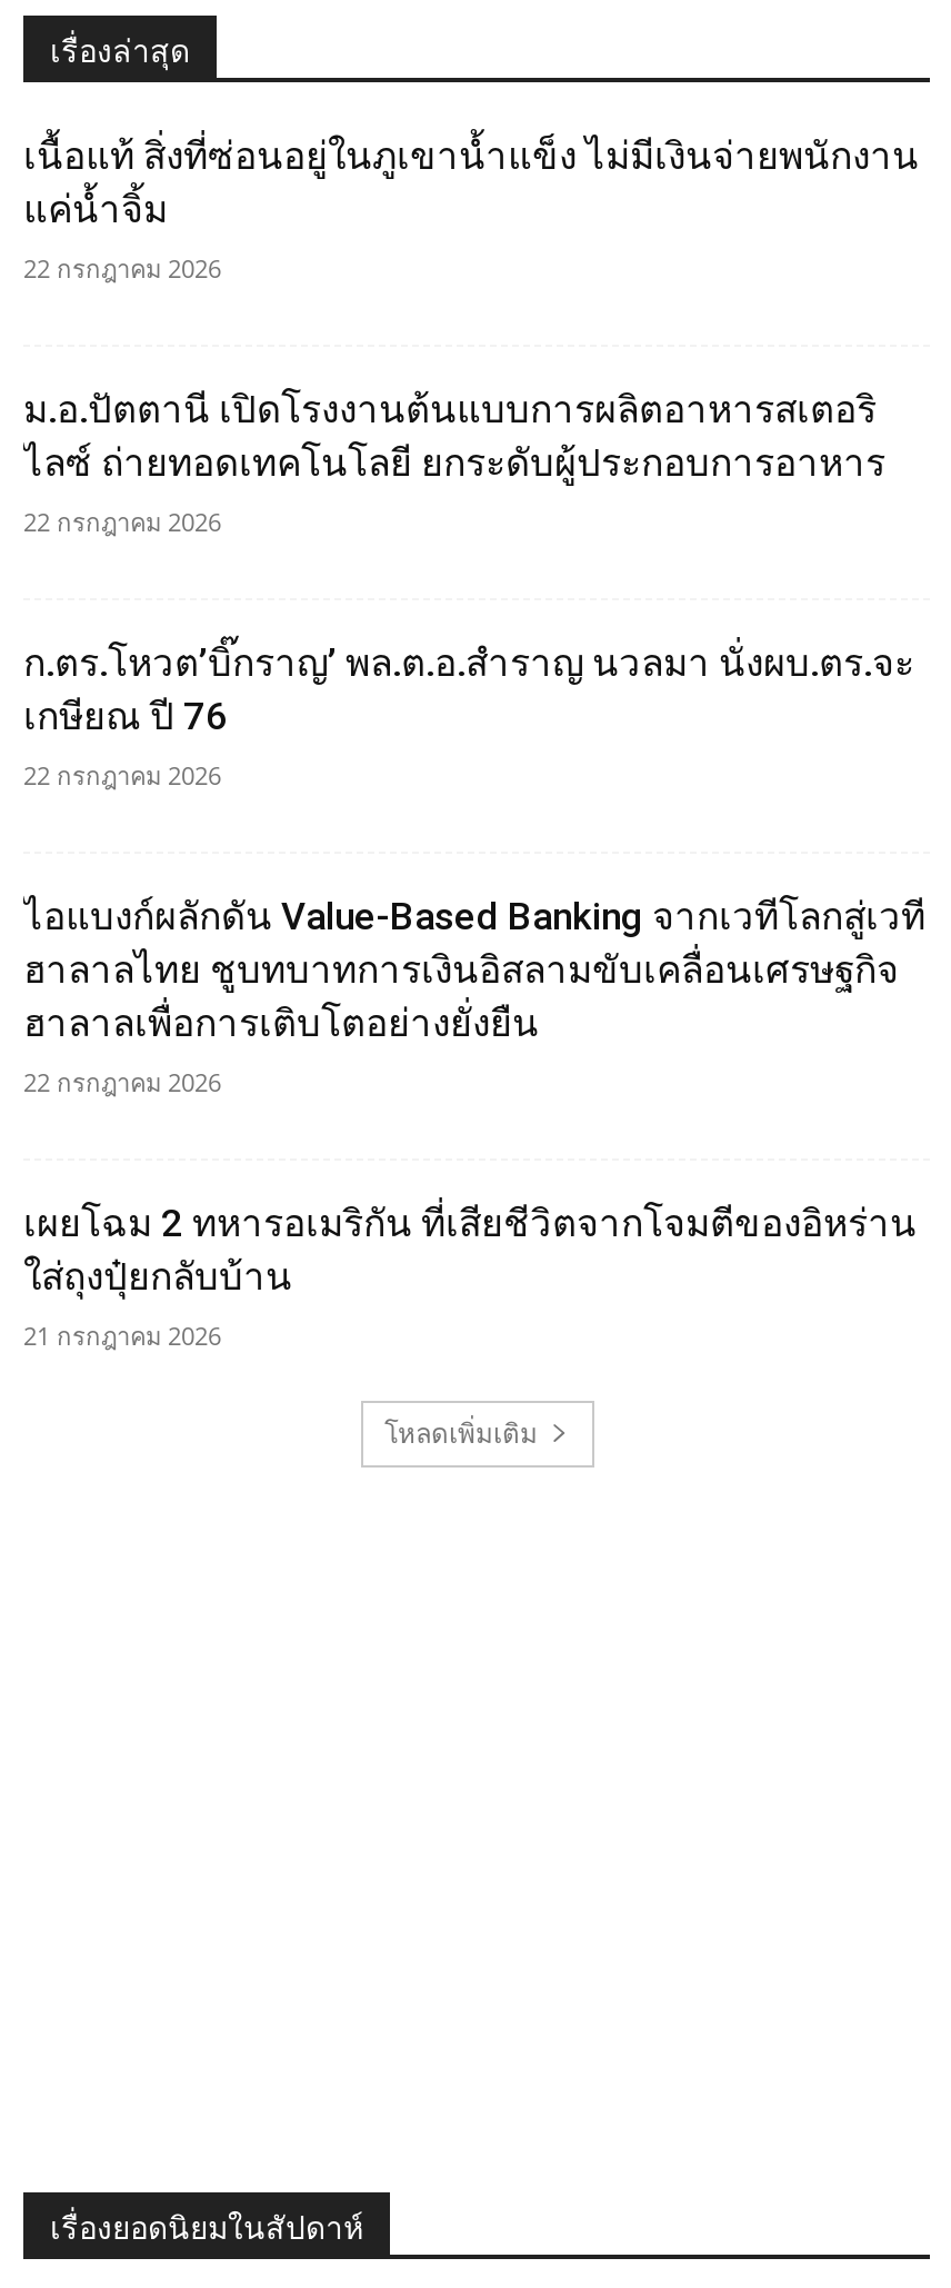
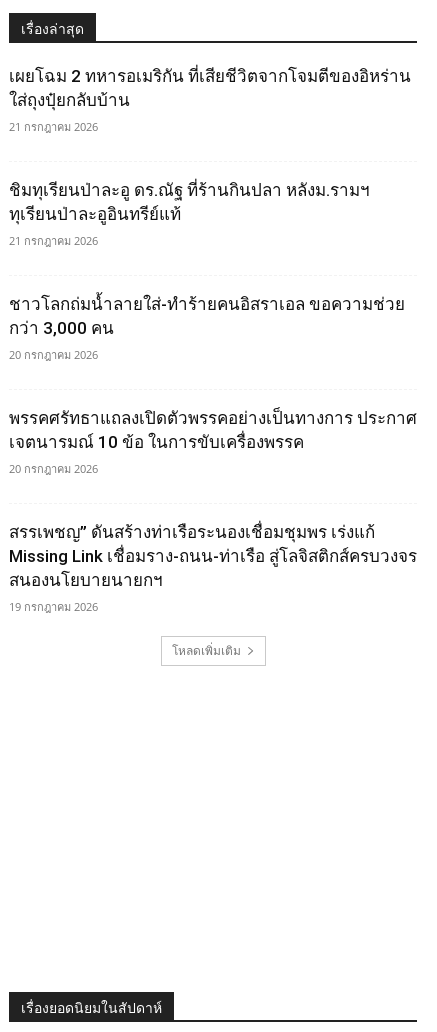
- เนื้อแท้ สิ่งที่ซ่อนอยู่ในภูเขาน้ำแข็ง ไม่มีเงินจ่ายพนักงาน
- แค่น้ำจิ้ม
- 22 กรกฎาคม 2026
- ม.อ.ปัตตานี เปิดโรงงานต้นแบบการผลิตอาหารสเตอริ
- ไลซ์ ถ่ายทอดเทคโนโลยี ยกระดับผู้ประกอบการอาหาร
- 22 กรกฎาคม 2026
- ก.ตร.โหวต’บิ๊กราญ’ พล.ต.อ.สำราญ นวลมา นั่งผบ.ตร.จะ
- เกษียณ ปี 76
- 22 กรกฎาคม 2026
- ไอแบงก์ผลักดัน Value-Based Banking จากเวทีโลกสู่เวที
- ฮาลาลไทย ชูบทบาทการเงินอิสลามขับเคลื่อนเศรษฐกิจ
- ฮาลาลเพื่อการเติบโตอย่างยั่งยืน
- 22 กรกฎาคม 2026

moved up: เผยโฉม 2 ทหารอเมริกัน ที่เสียชีวิตจากโจมตีของอิหร่าน | ใส่ถุงปุ๋ยกลับบ้าน | 21 กรกฎาคม 2026

+ ชิมทุเรียนป่าละอู ดร.ณัฐ ที่ร้านกินปลา หลังม.รามฯ
+ ทุเรียนป่าละอูอินทรีย์แท้
+ 21 กรกฎาคม 2026
+ ชาวโลกถ่มน้ำลายใส่-ทำร้ายคนอิสราเอล ขอความช่วย
+ กว่า 3,000 คน
+ 20 กรกฎาคม 2026
+ พรรคศรัทธาแถลงเปิดตัวพรรคอย่างเป็นทางการ ประกาศ
+ เจตนารมณ์ 10 ข้อ ในการขับเครื่องพรรค
+ 20 กรกฎาคม 2026
+ สรรเพชญ” ดันสร้างท่าเรือระนองเชื่อมชุมพร เร่งแก้
+ Missing Link เชื่อมราง-ถนน-ท่าเรือ สู่โลจิสติกส์ครบวงจร
+ สนองนโยบายนายกฯ
+ 19 กรกฎาคม 2026
